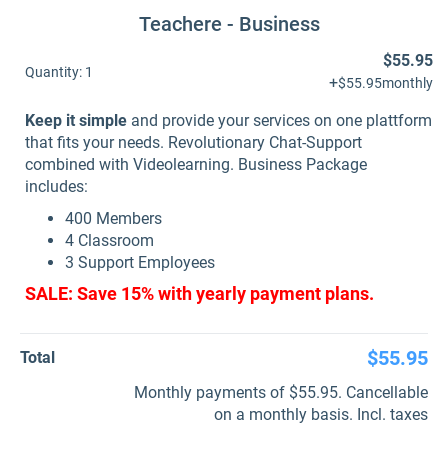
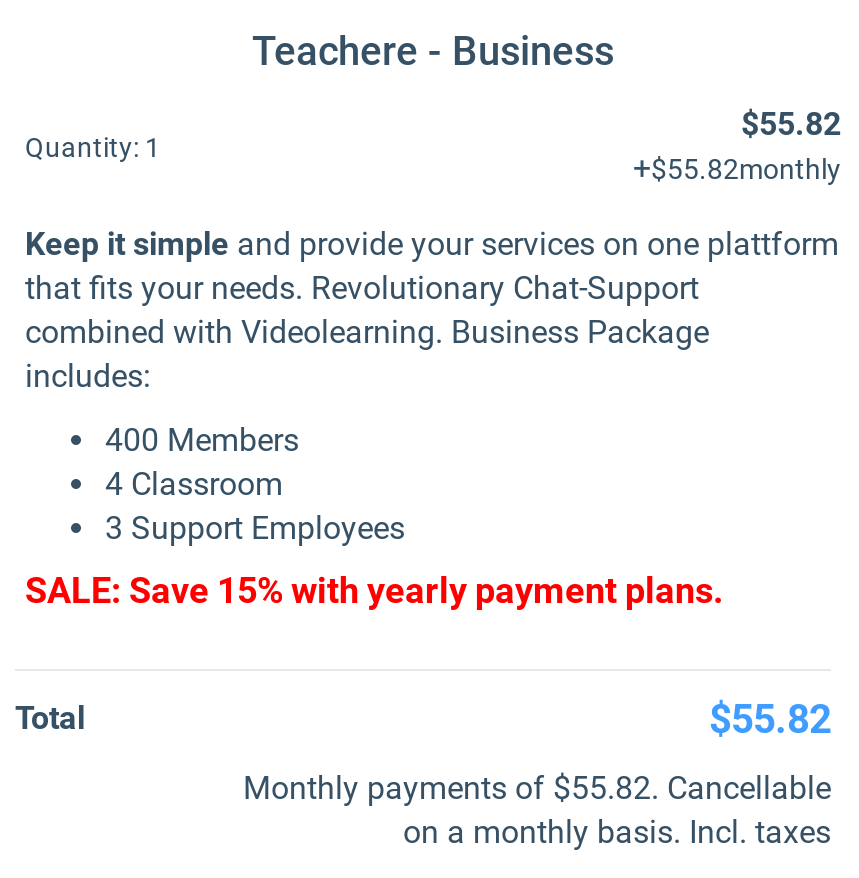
- $55.95
+ $55.82

- +$55.95monthly
+ +$55.82monthly

- $55.95
+ $55.82

- Monthly payments of $55.95. Cancellable
+ Monthly payments of $55.82. Cancellable
